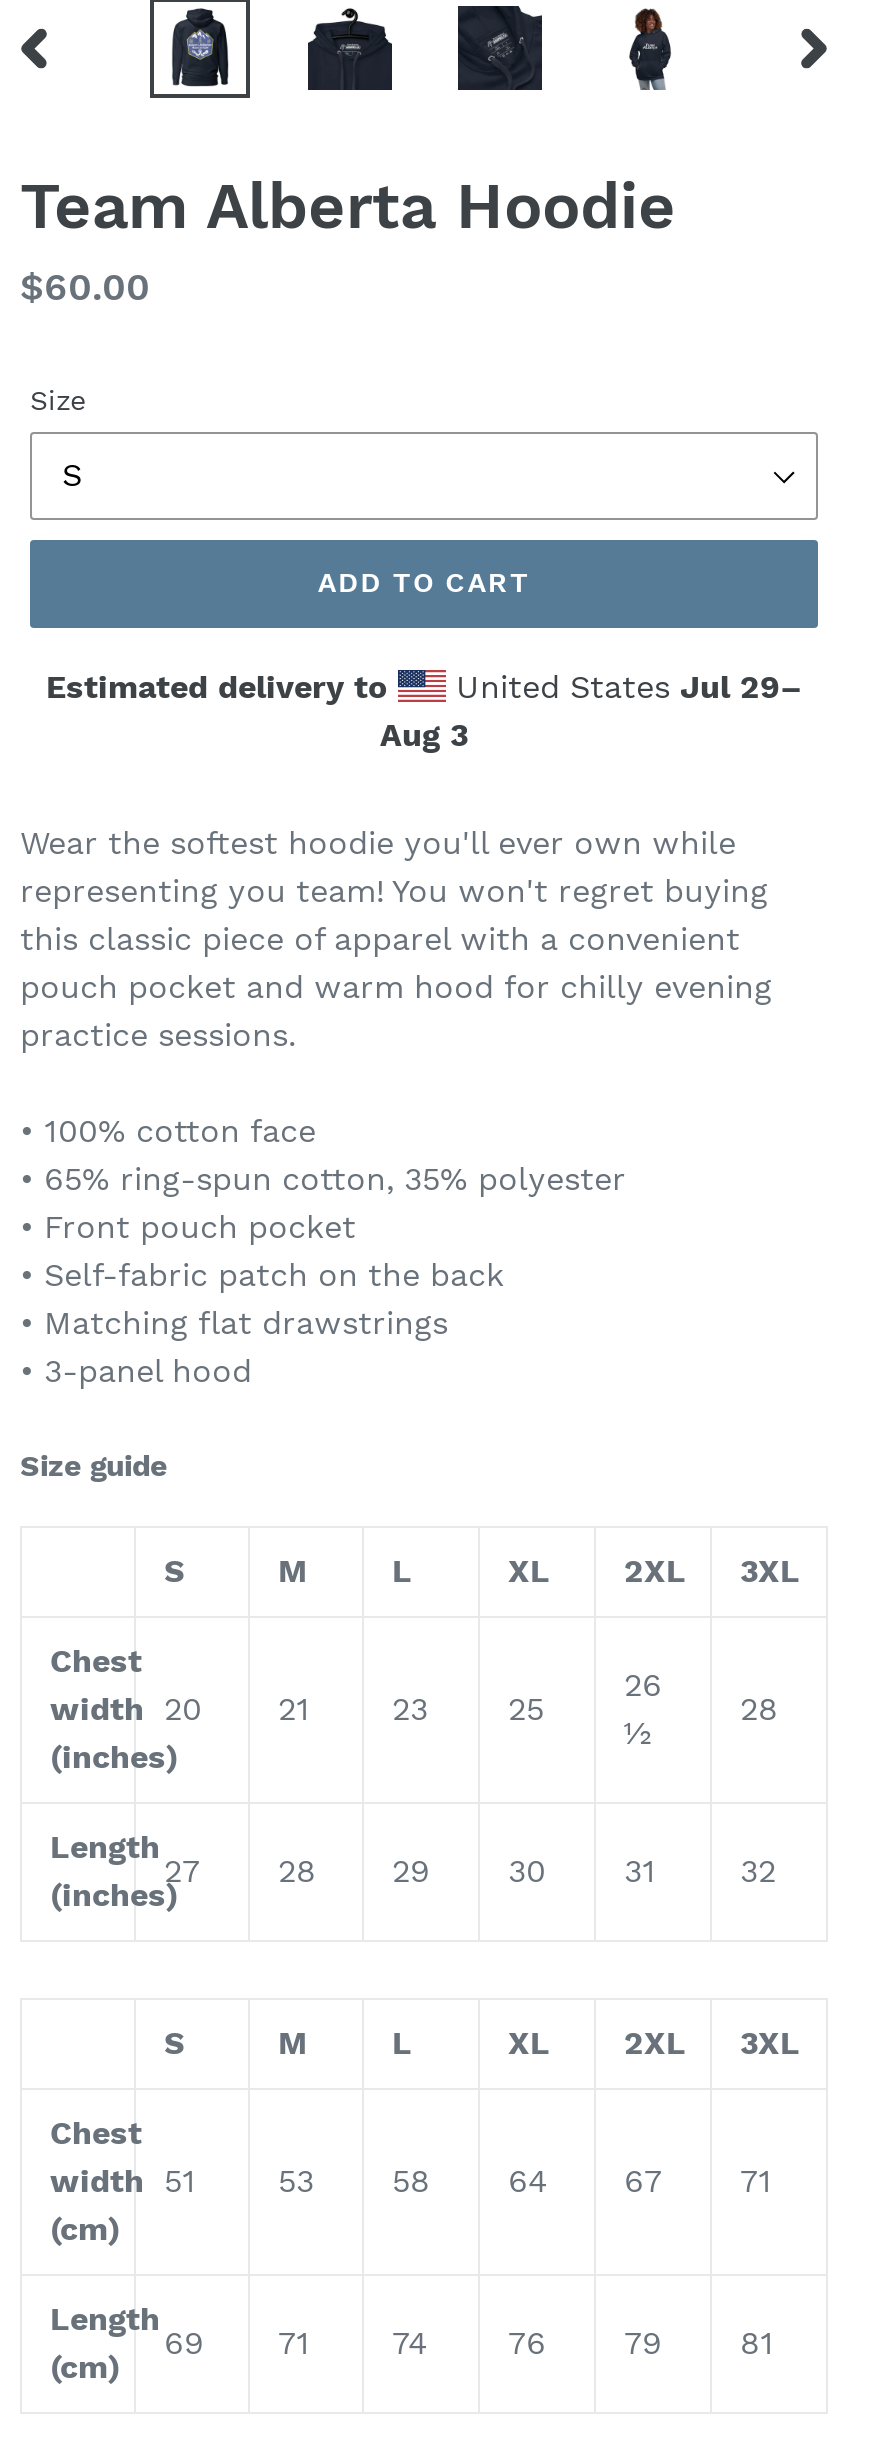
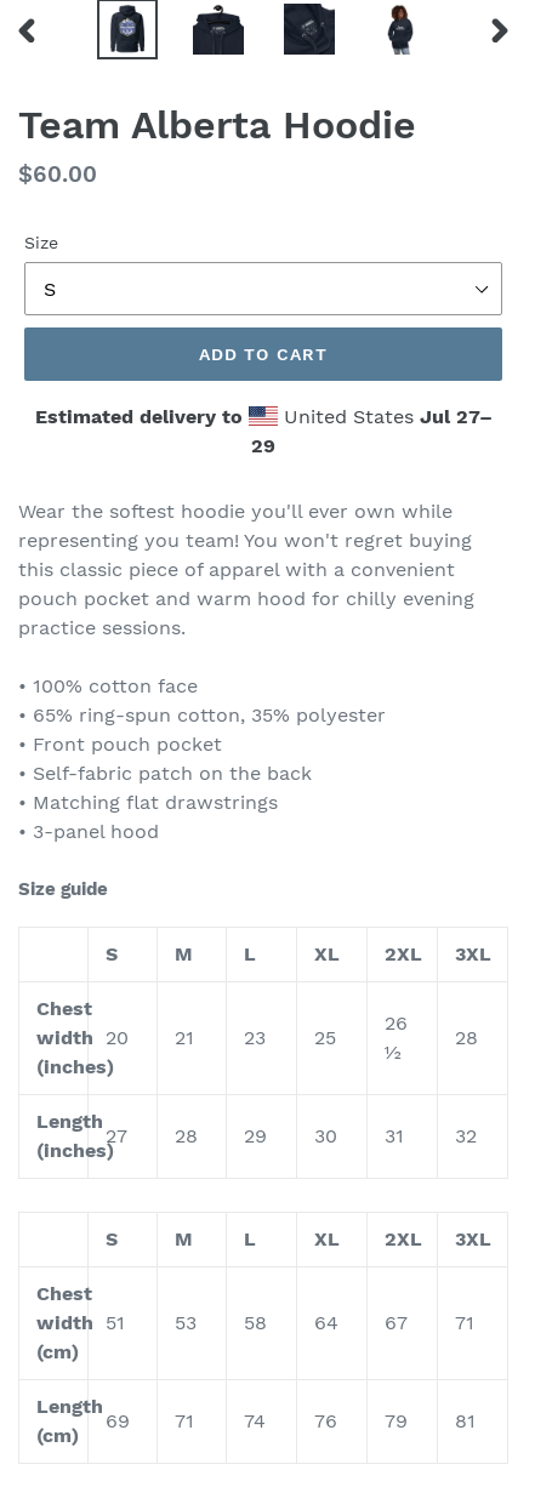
- United States Jul 29–
- Aug 3
+ United States Jul 27–
+ 29
